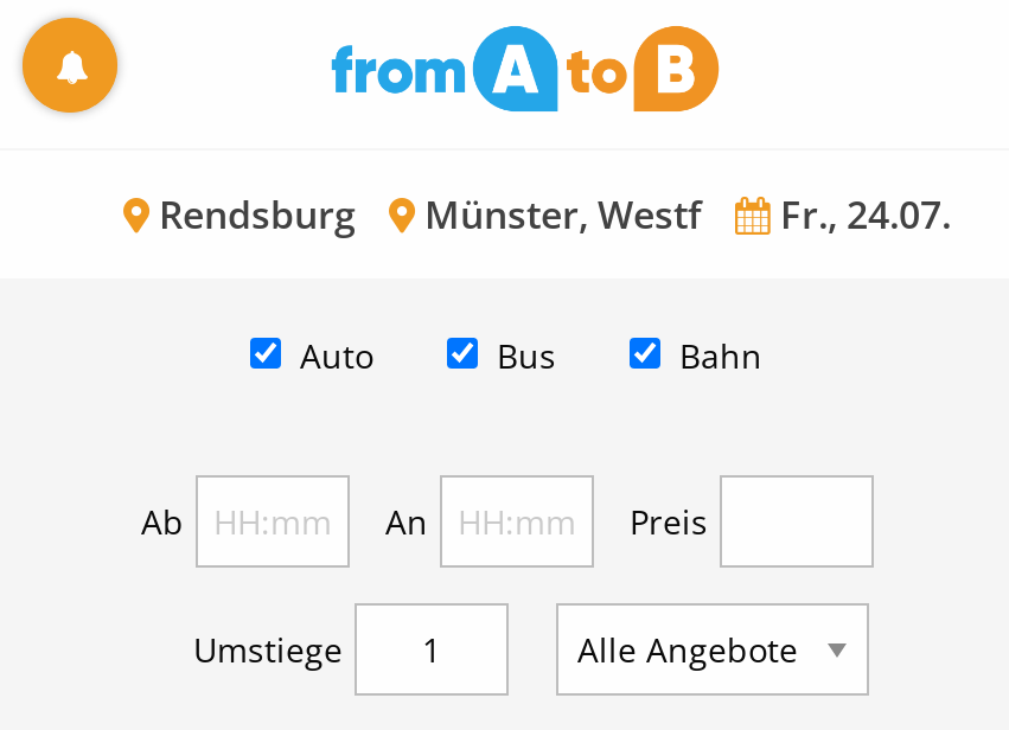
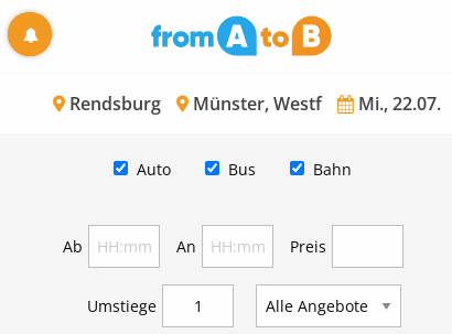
- Rendsburg Münster, Westf Fr., 24.07.
+ Rendsburg Münster, Westf Mi., 22.07.
